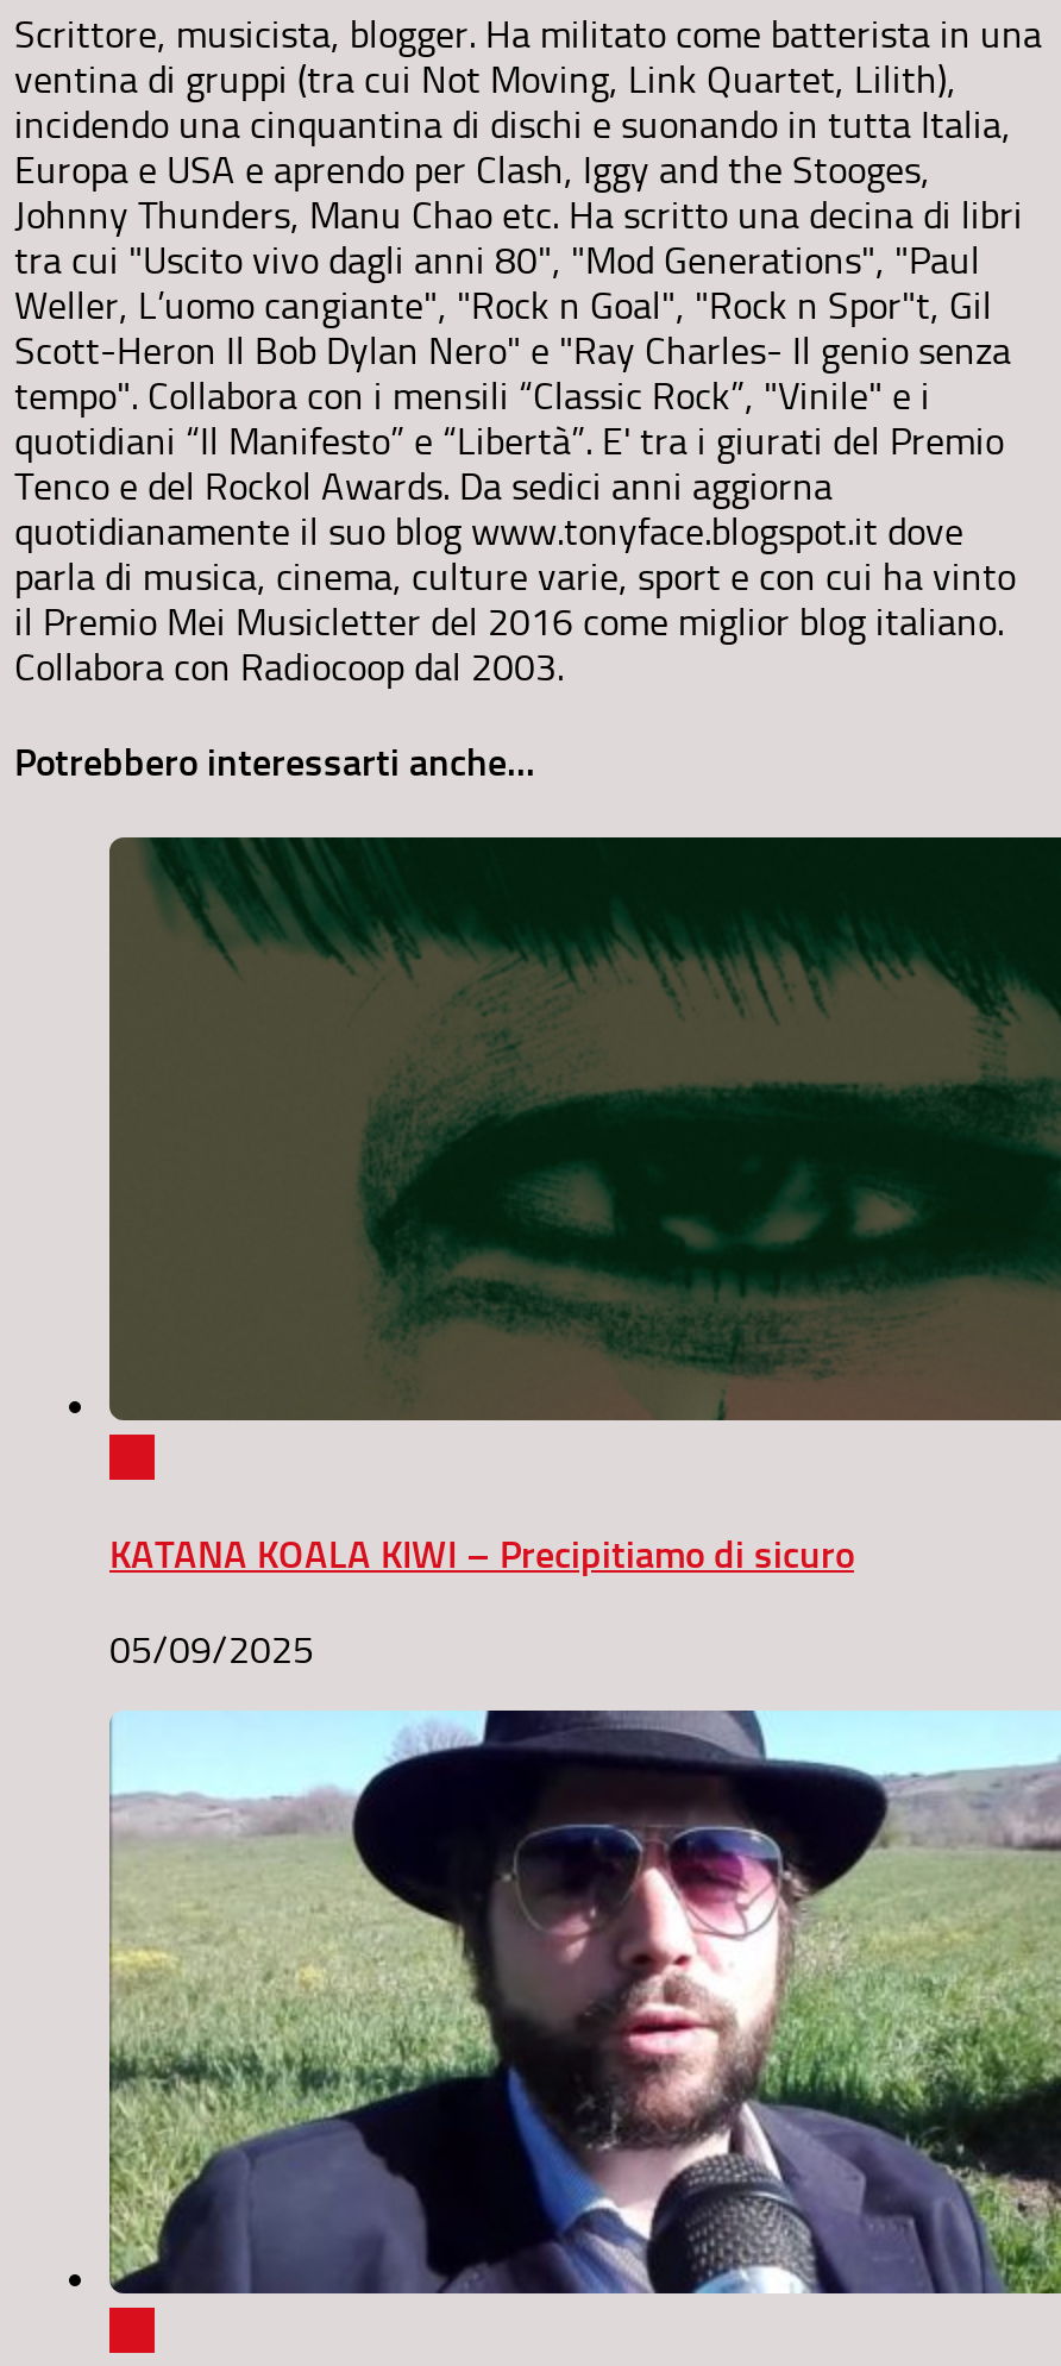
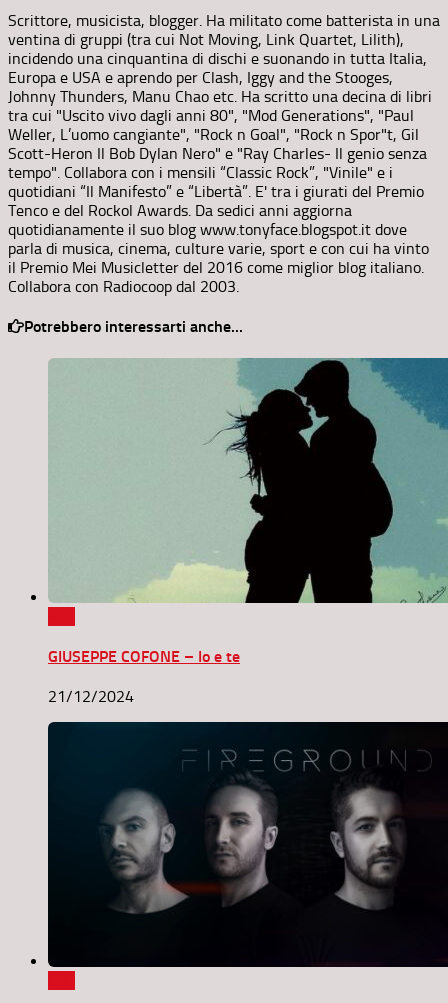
- [image]
+ [image]

- KATANA KOALA KIWI – Precipitiamo di sicuro
+ GIUSEPPE COFONE – Io e te

- 05/09/2025
+ 21/12/2024

- [image]
+ [image]
